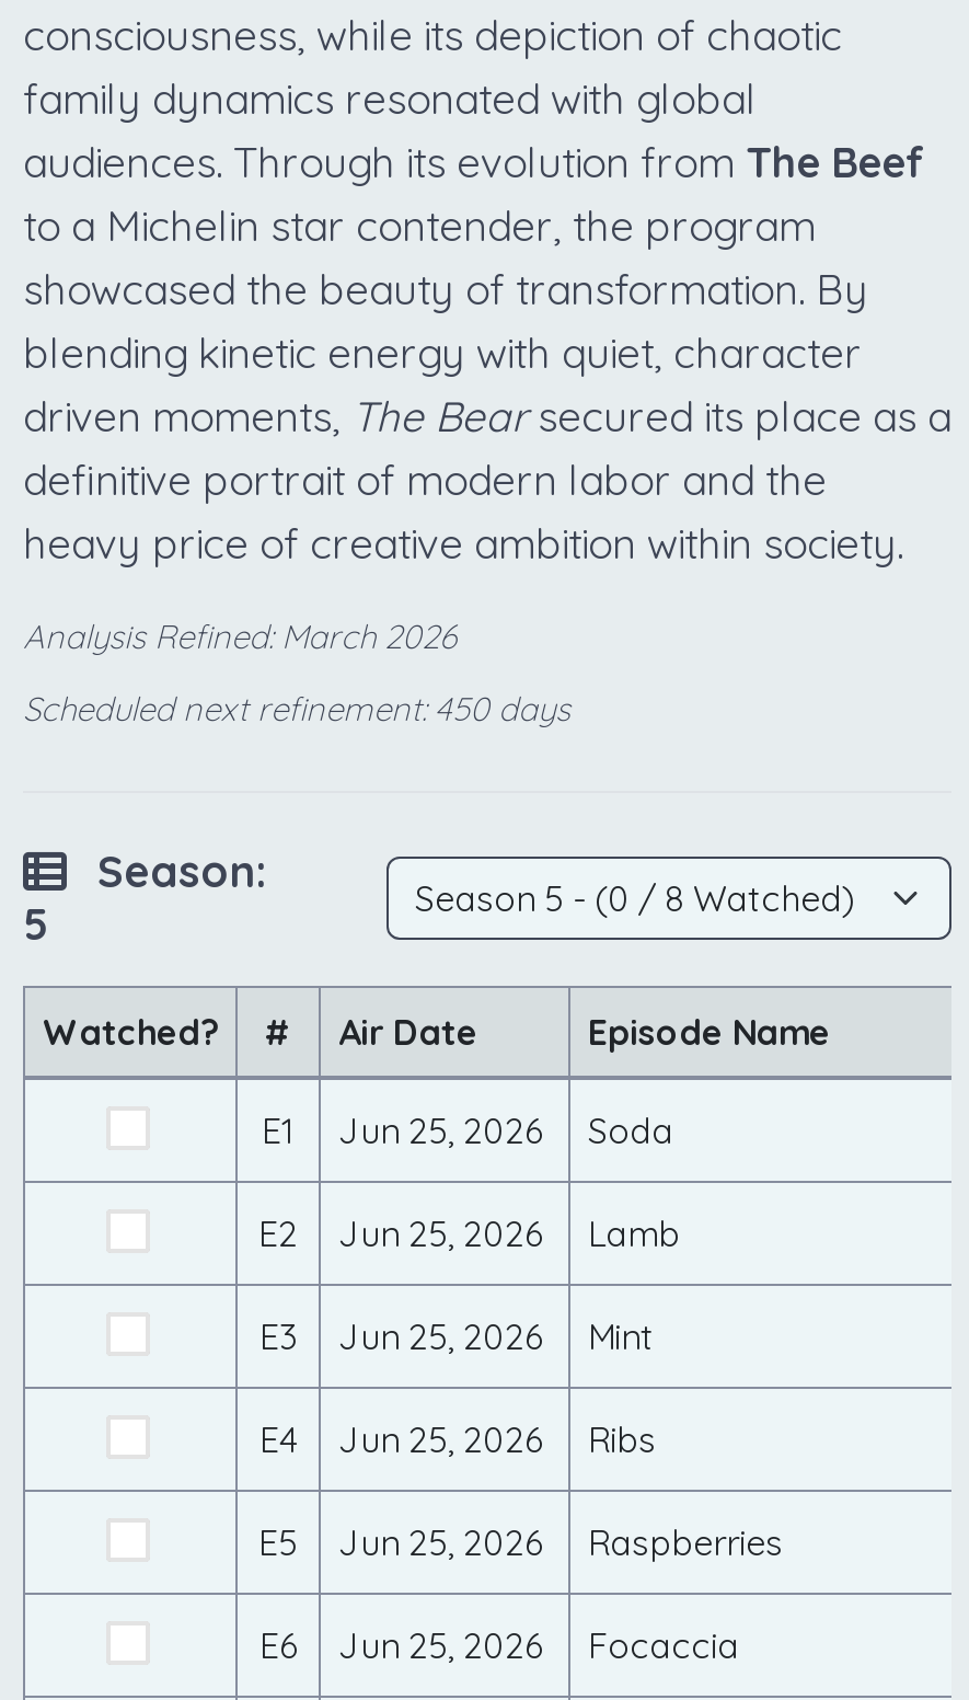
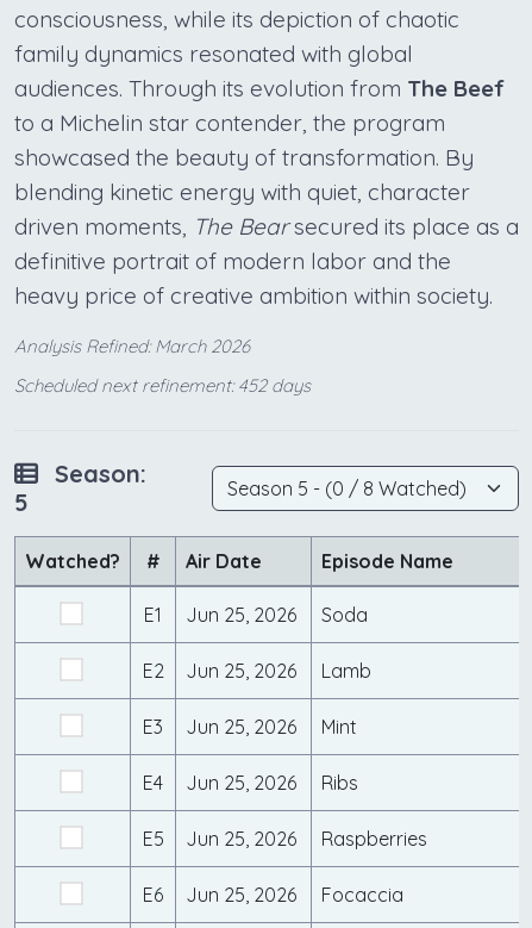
- Scheduled next refinement: 450 days
+ Scheduled next refinement: 452 days
